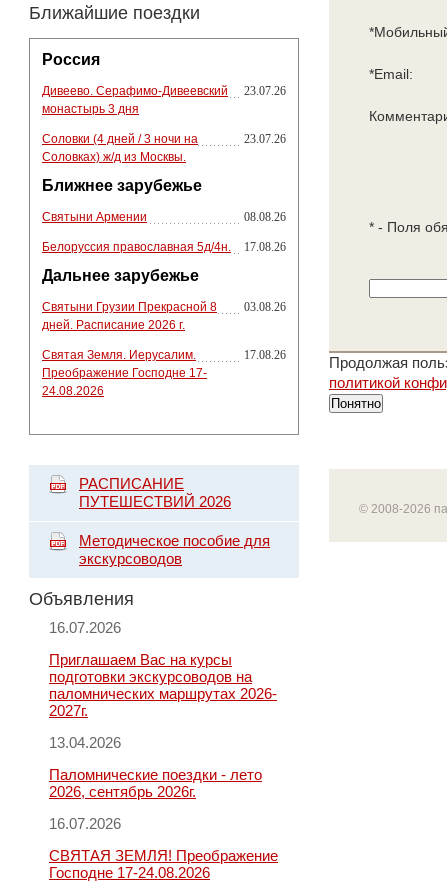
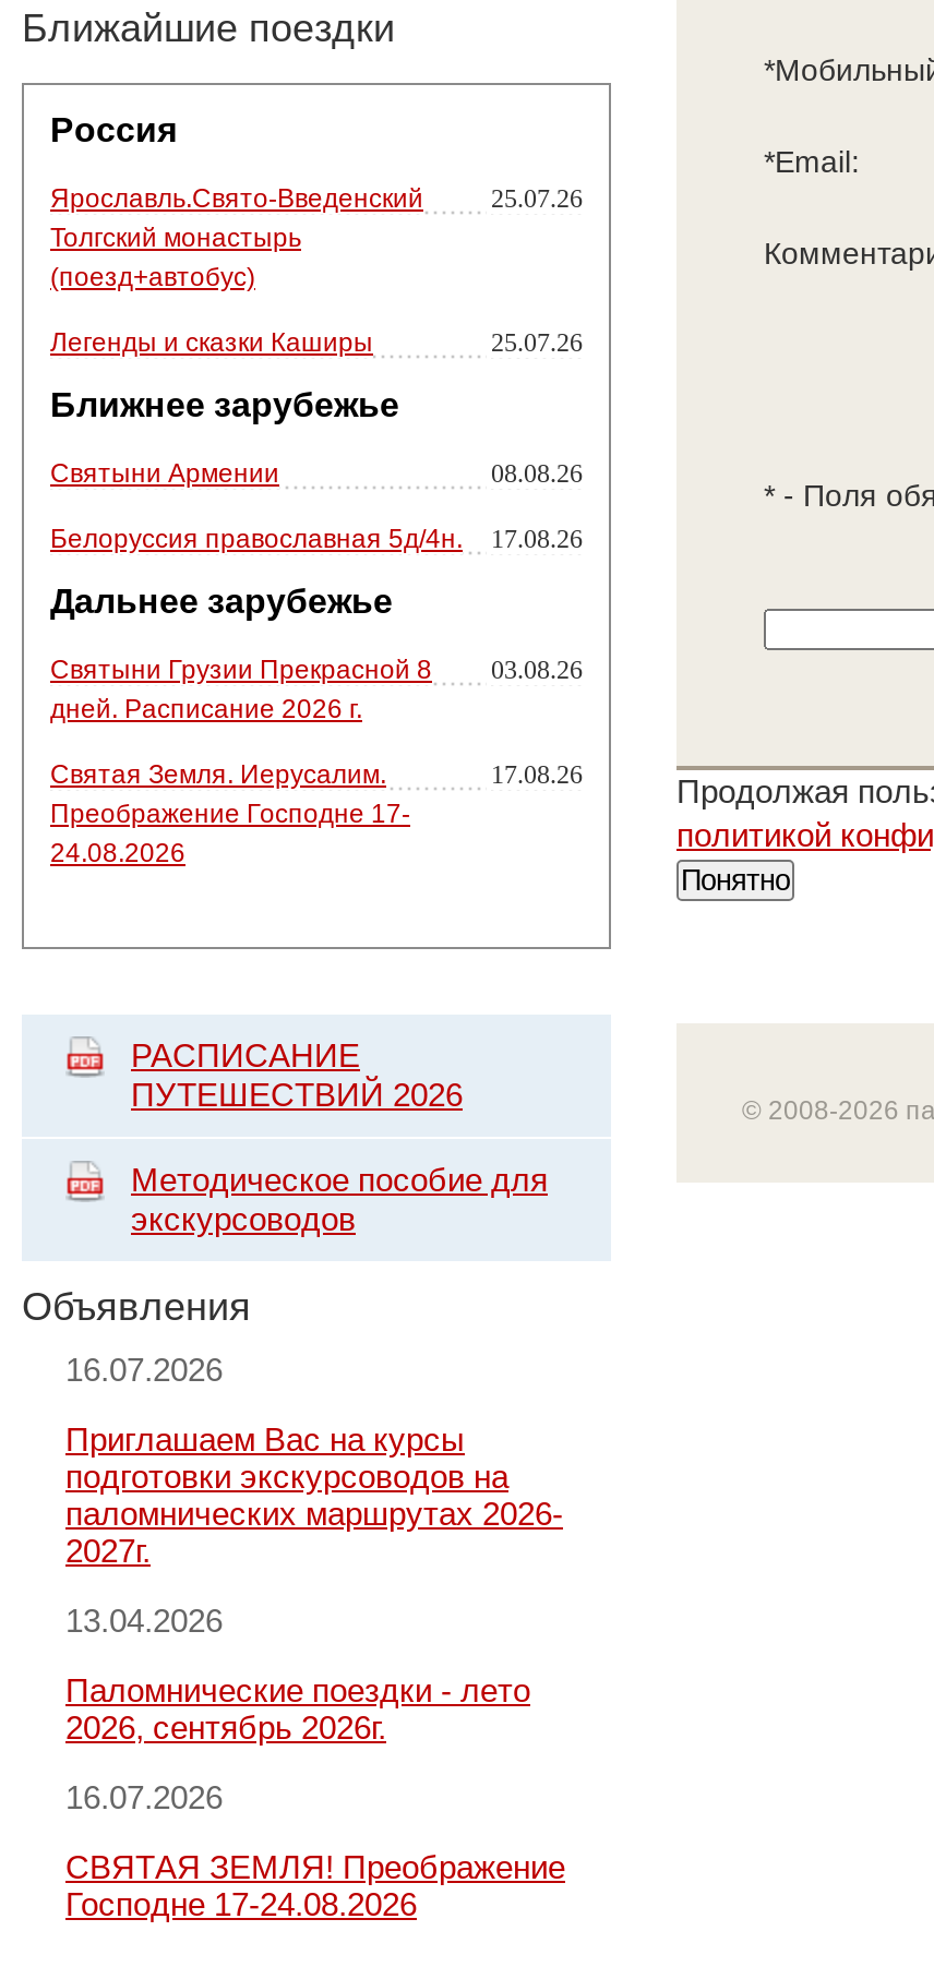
- Дивеево. Серафимо-Дивеевский
- монастырь 3 дня
+ Ярославль.Свято-Введенский
+ Толгский монастырь
+ (поезд+автобус)

- 23.07.26
- Соловки (4 дней / 3 ночи на
- Соловках) ж/д из Москвы.
+ 25.07.26

- 23.07.26
+ Легенды и сказки Каширы
+ 25.07.26
